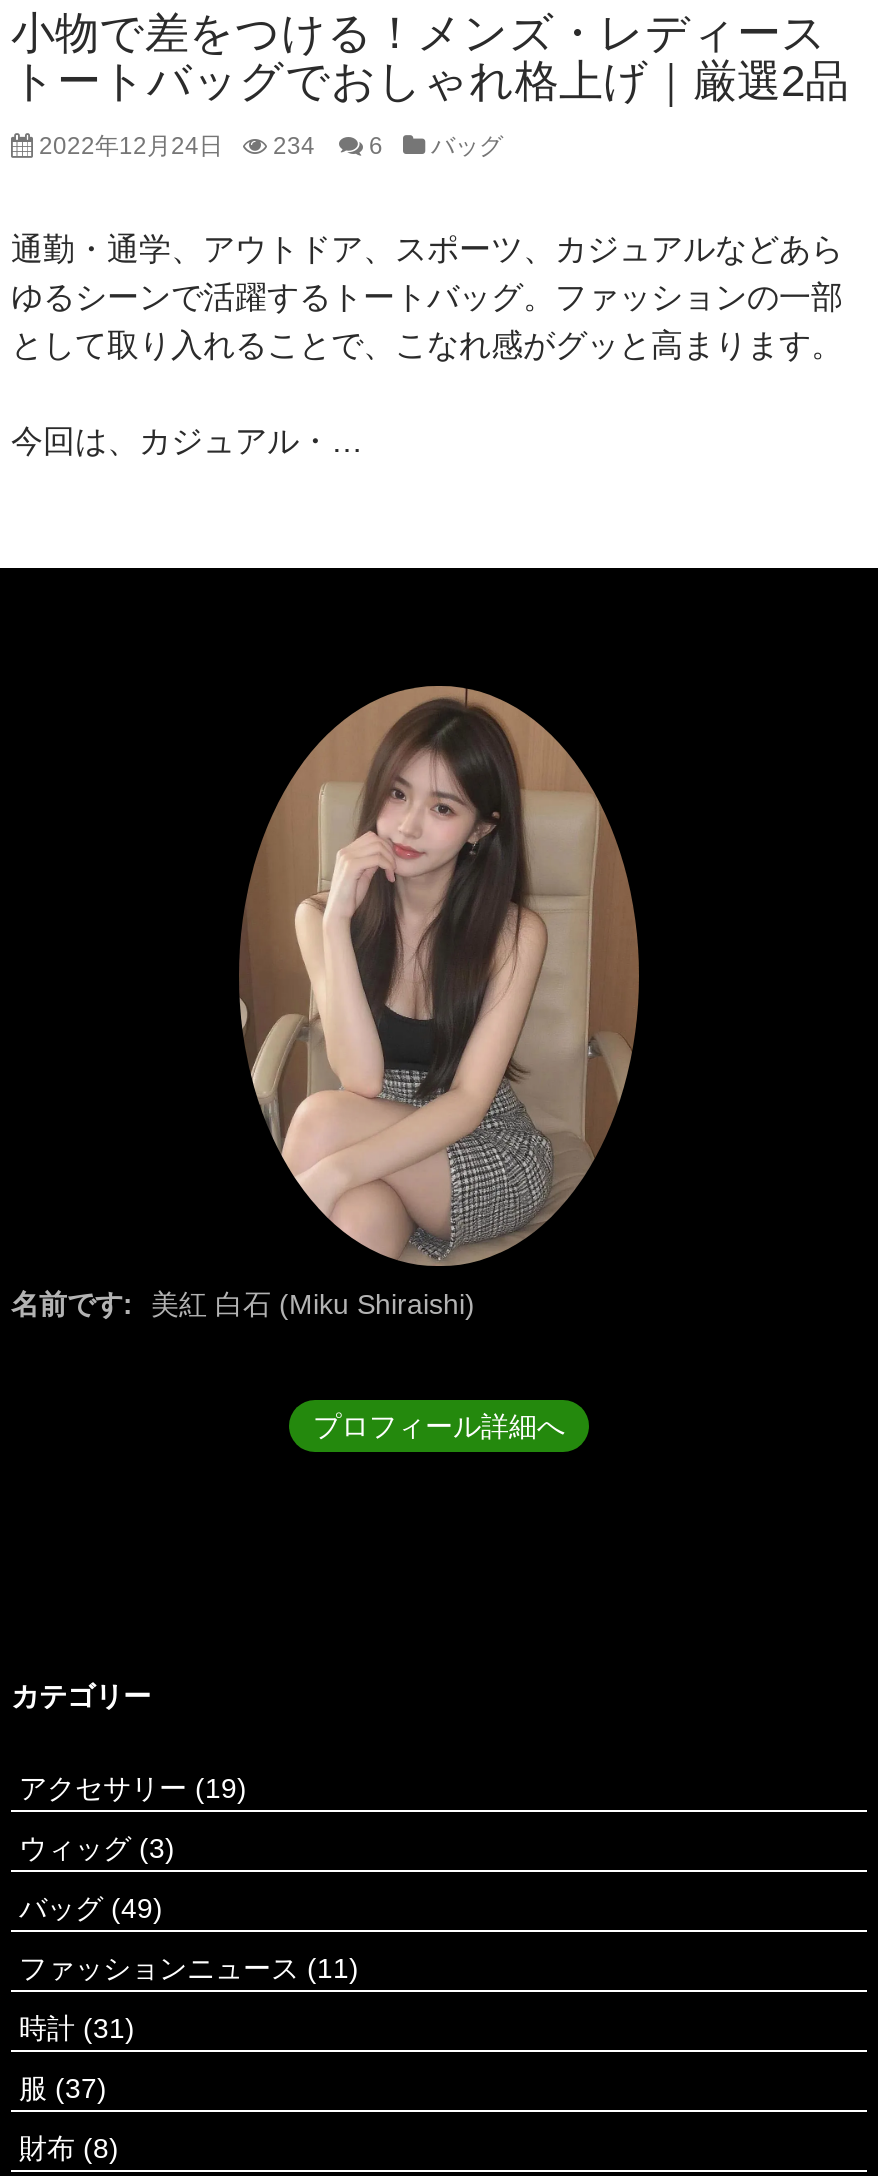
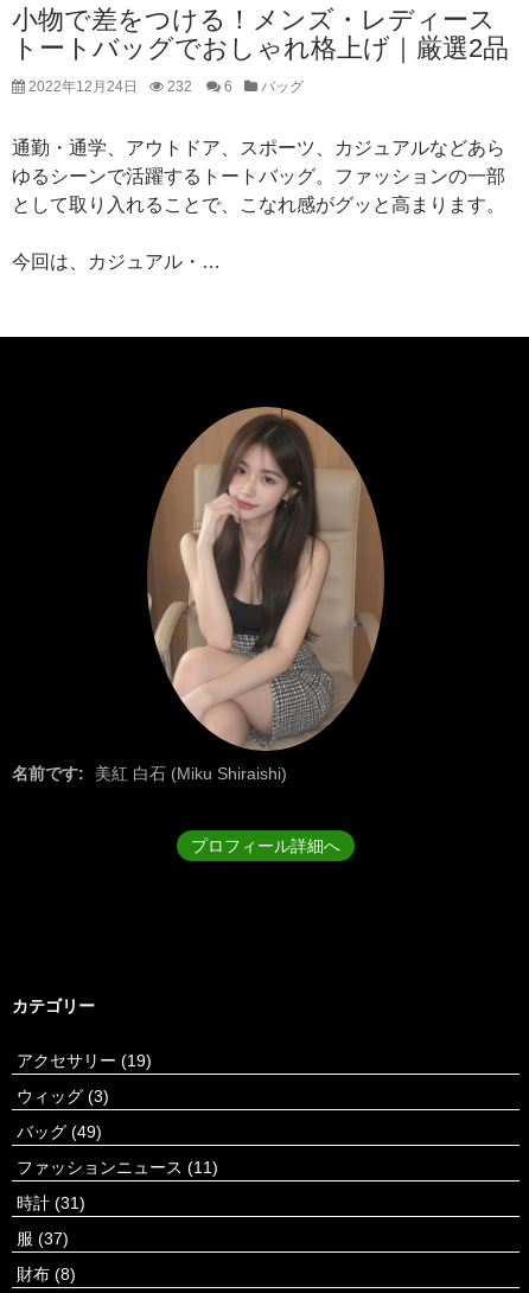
- 2022年12月24日 234 6 バッグ
+ 2022年12月24日 232 6 バッグ
